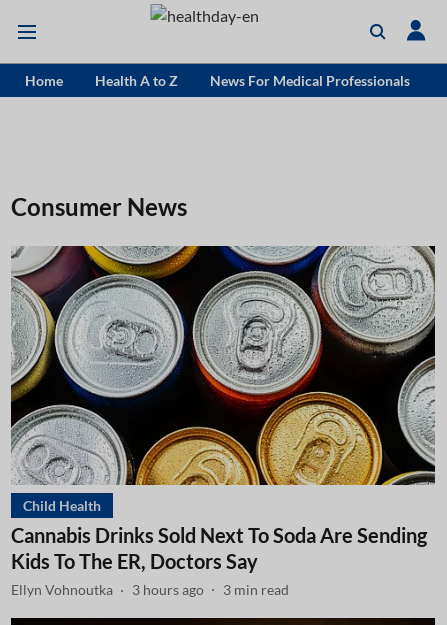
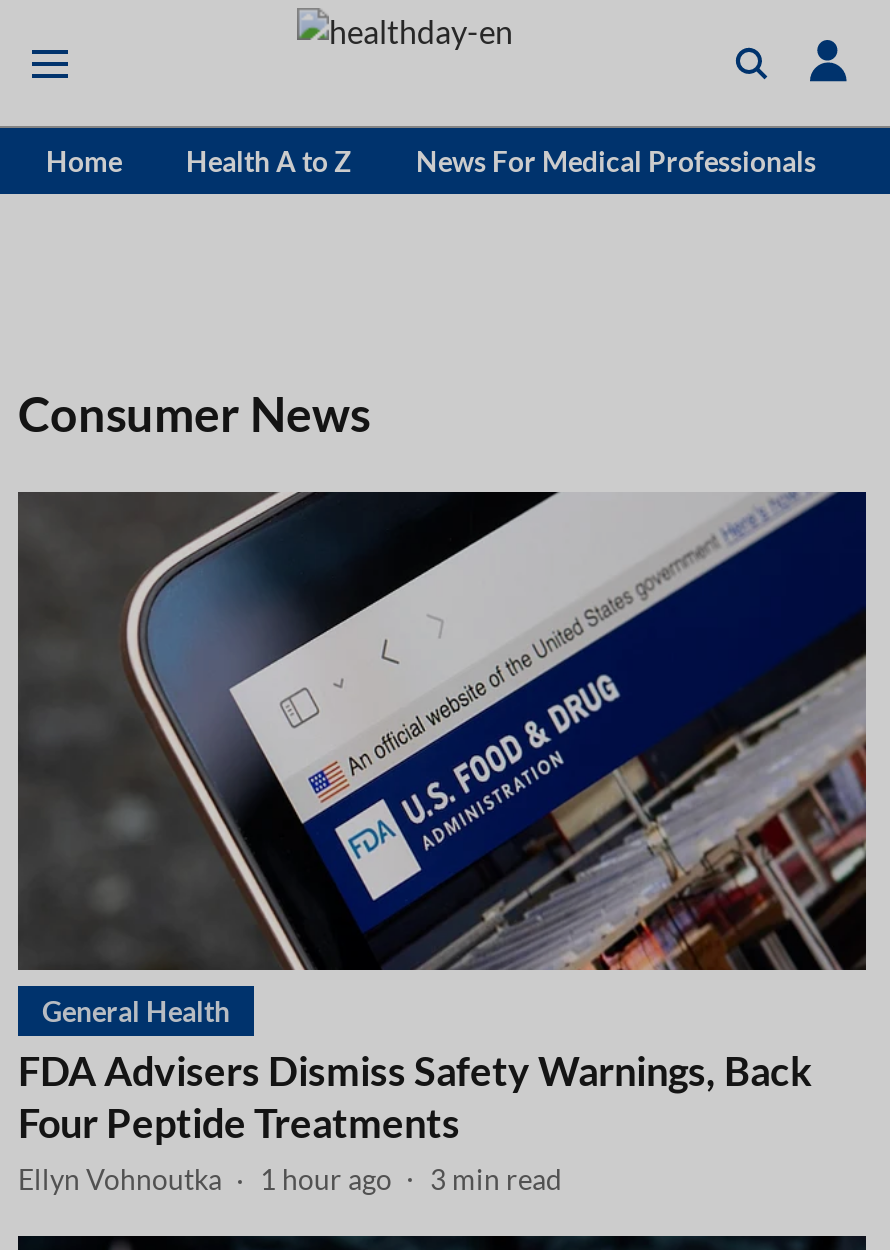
- [image]
- Child Health
- Cannabis Drinks Sold Next To Soda Are Sending
- Kids To The ER, Doctors Say
+ [image]
+ General Health
+ FDA Advisers Dismiss Safety Warnings, Back
+ Four Peptide Treatments

- Ellyn Vohnoutka 3 hours ago 3 min read
+ Ellyn Vohnoutka 1 hour ago 3 min read
